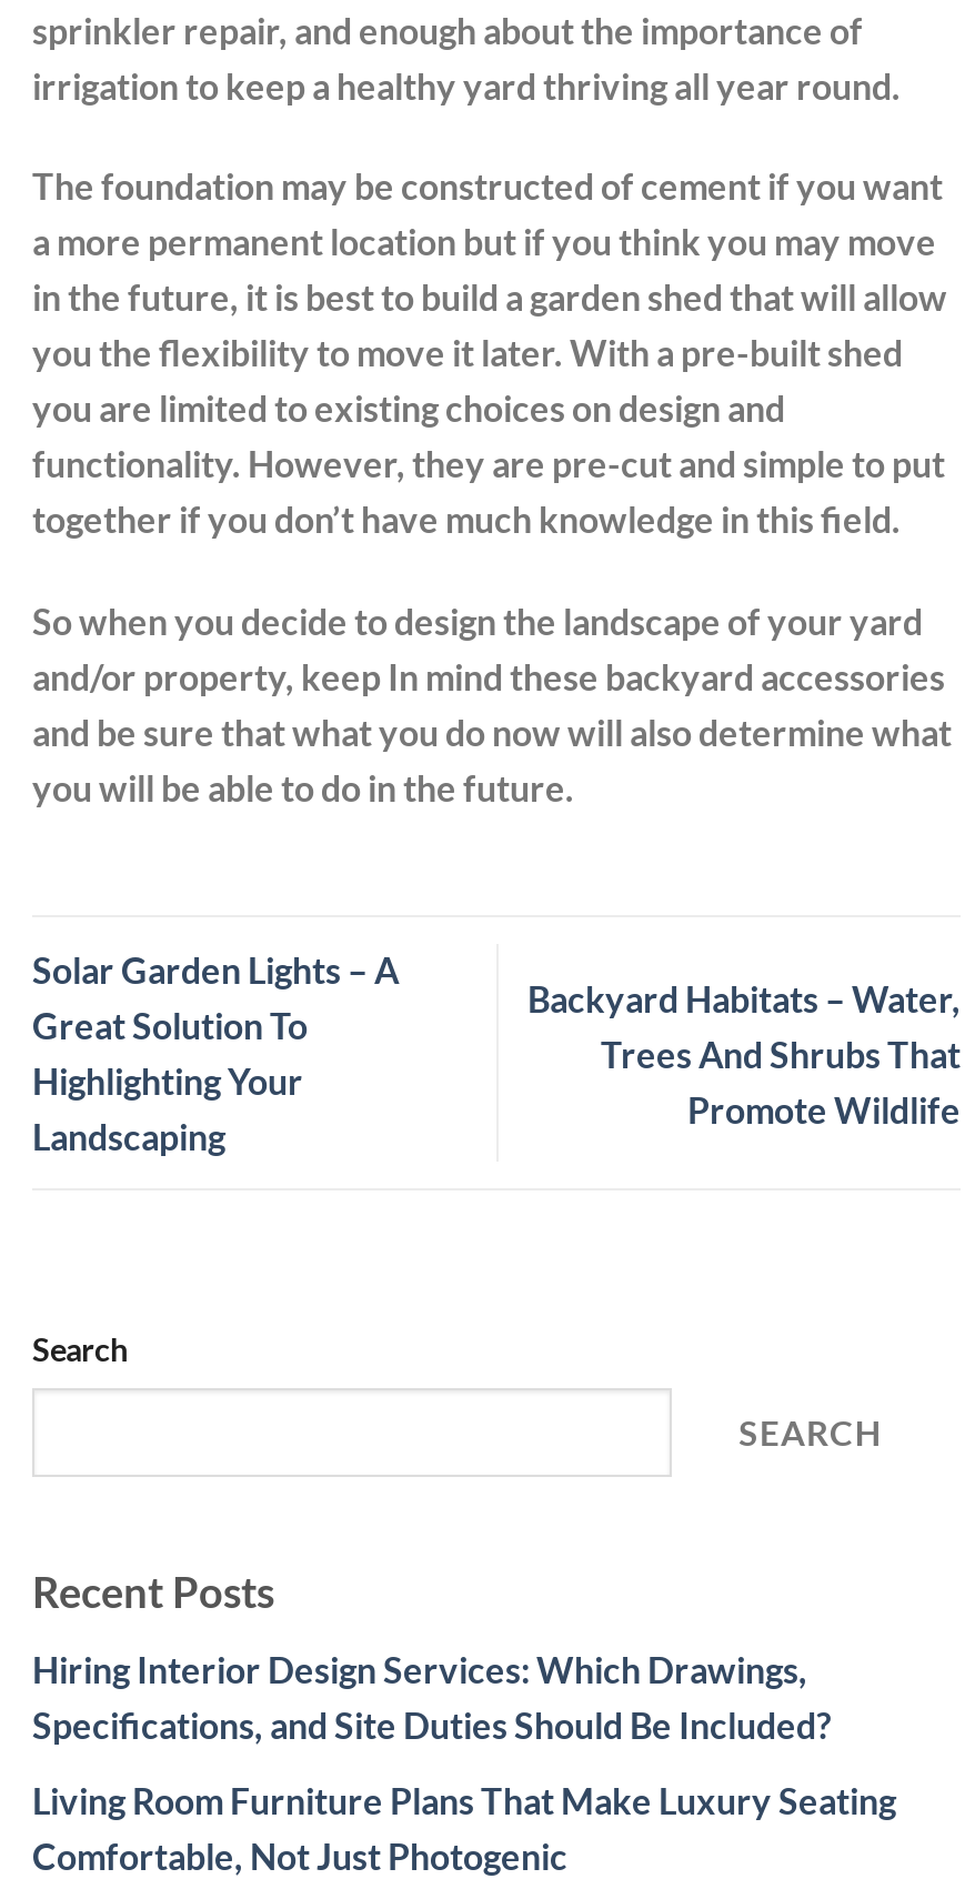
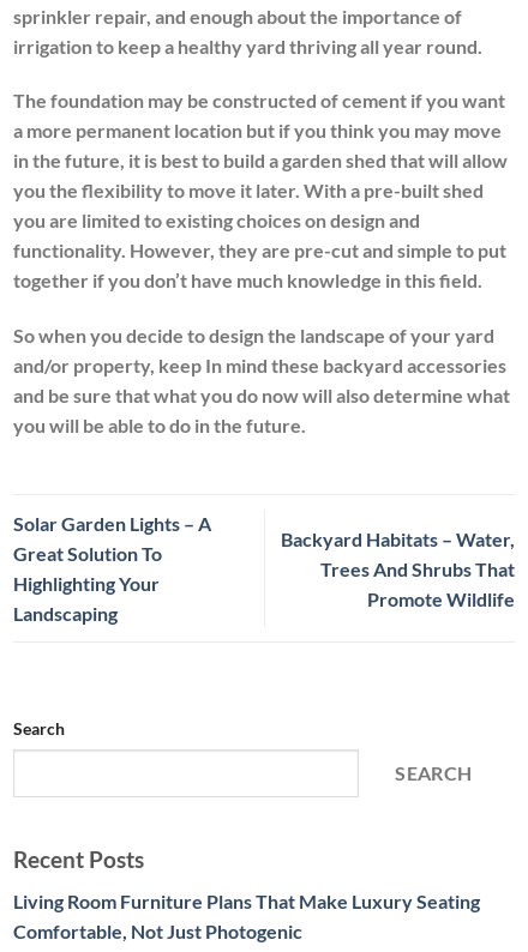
- Hiring Interior Design Services: Which Drawings,
- Specifications, and Site Duties Should Be Included?
